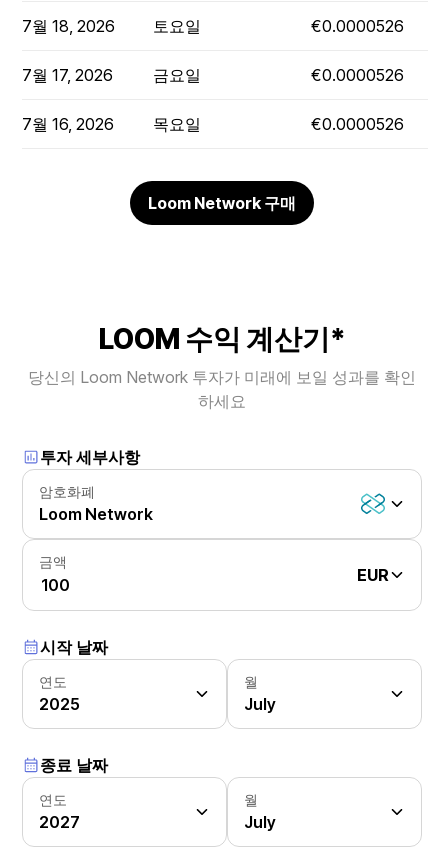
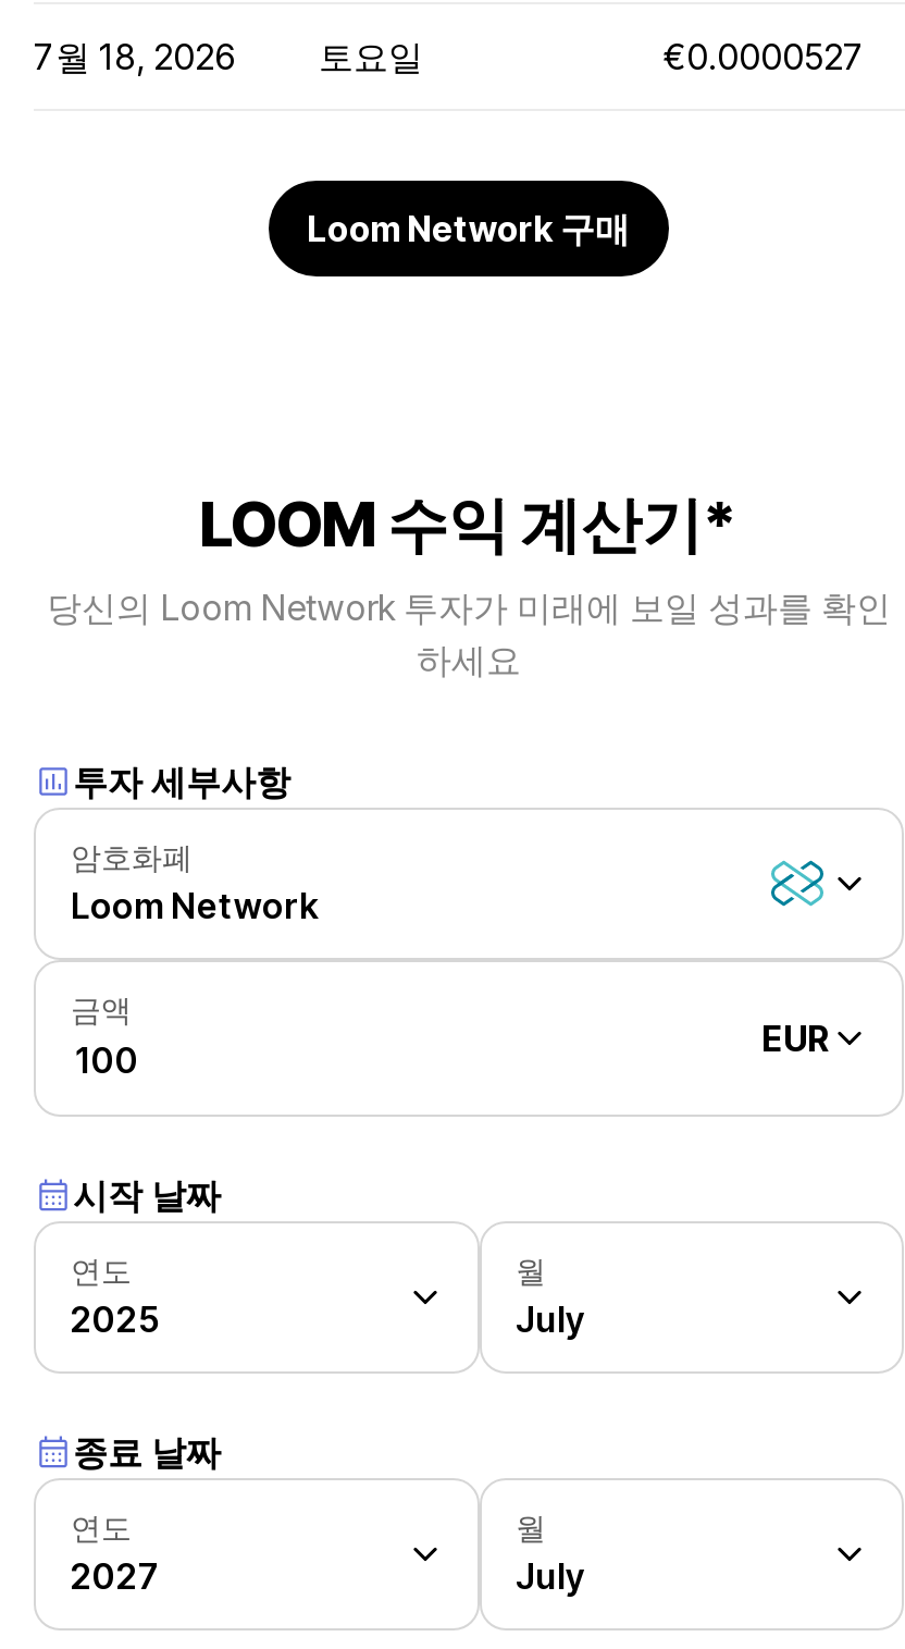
- €0.0000526
- 7월 17, 2026
- 금요일
- €0.0000526
- 7월 16, 2026
- 목요일
- €0.0000526
+ €0.0000527
